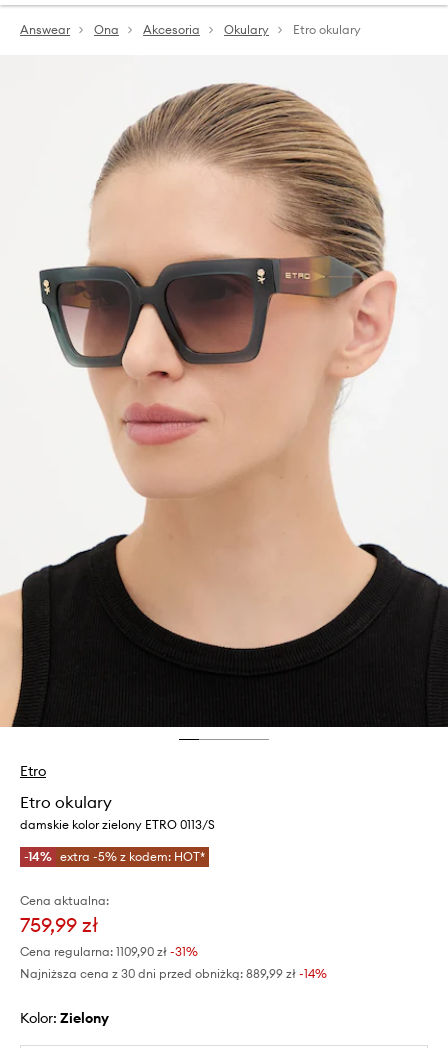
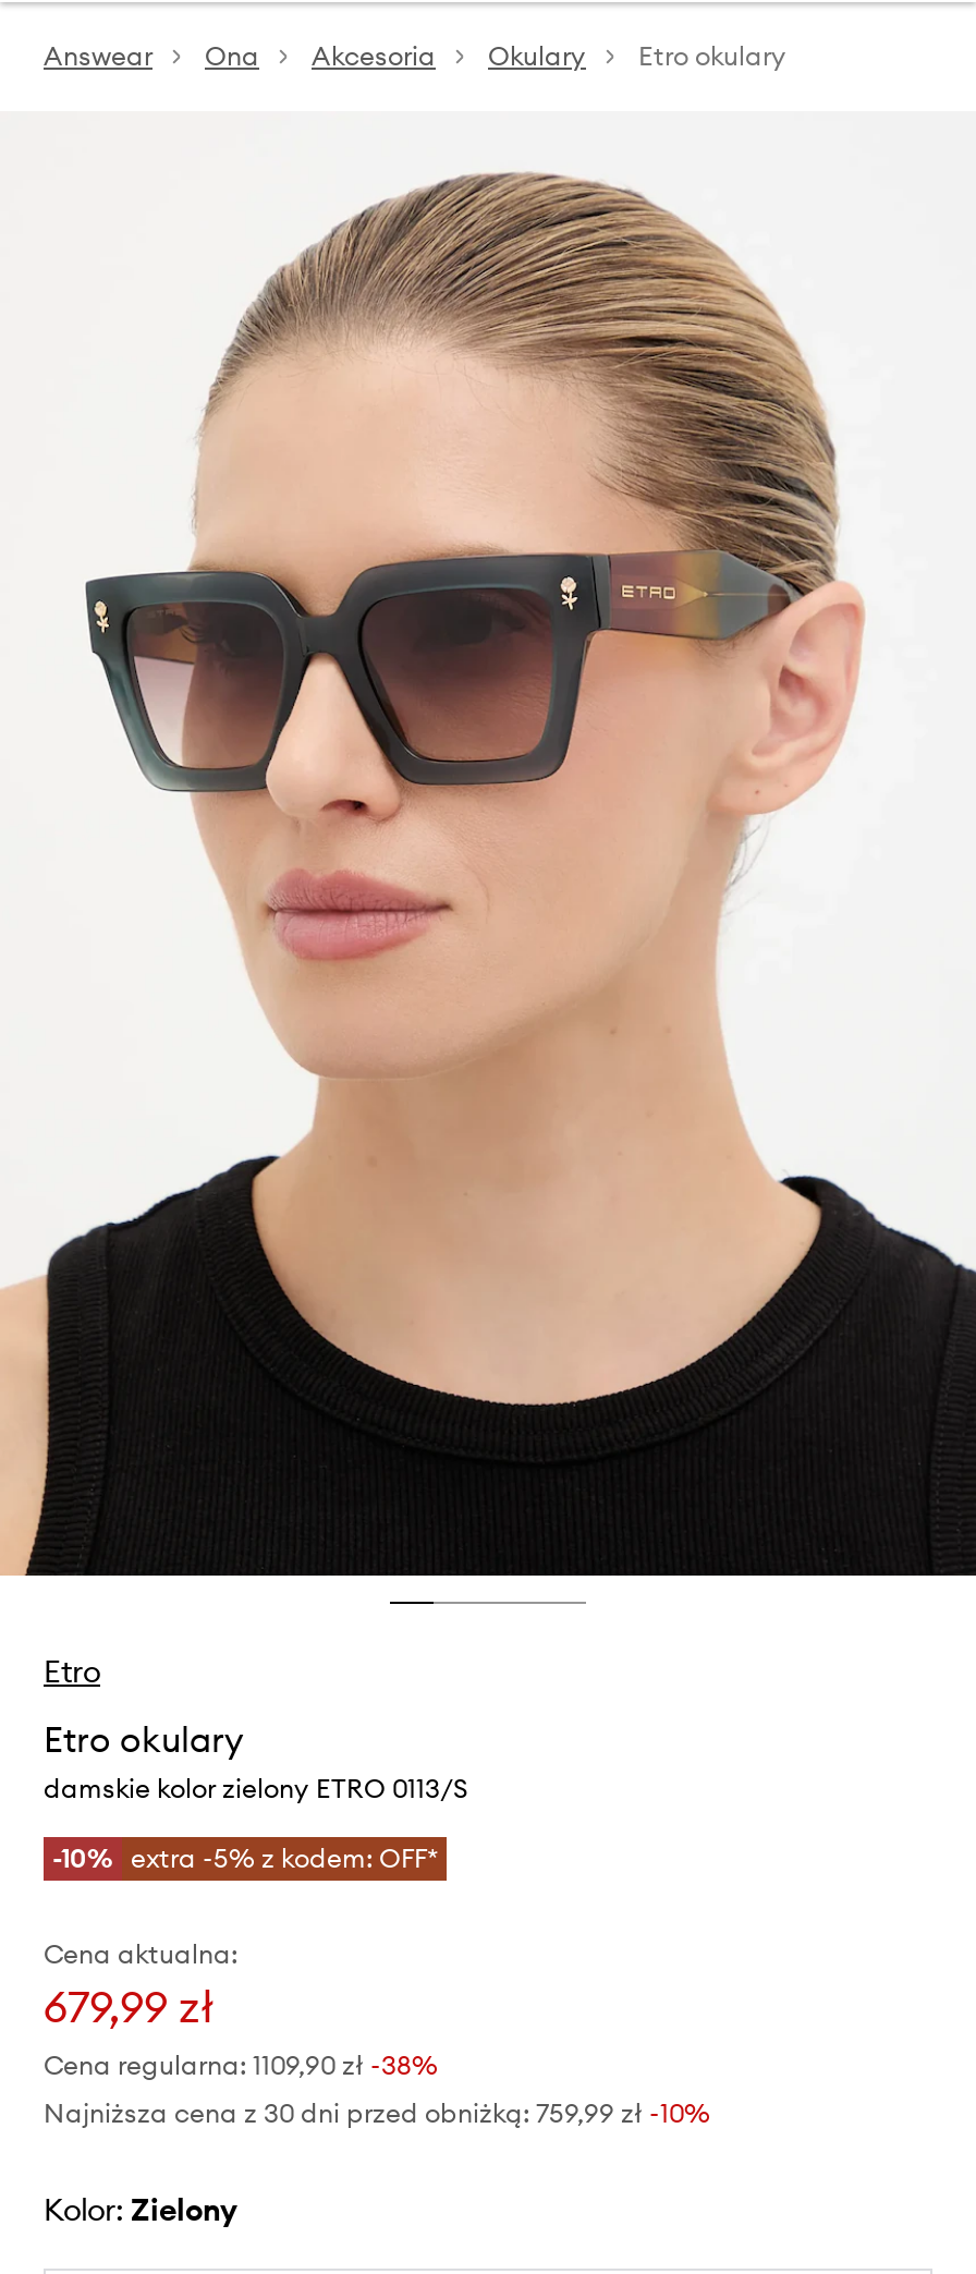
- -14% extra -5% z kodem: HOT*
+ -10% extra -5% z kodem: OFF*

- 759,99 zł
+ 679,99 zł

- Cena regularna: 1109,90 zł -31%
+ Cena regularna: 1109,90 zł -38%

- Najniższa cena z 30 dni przed obniżką: 889,99 zł -14%
+ Najniższa cena z 30 dni przed obniżką: 759,99 zł -10%
